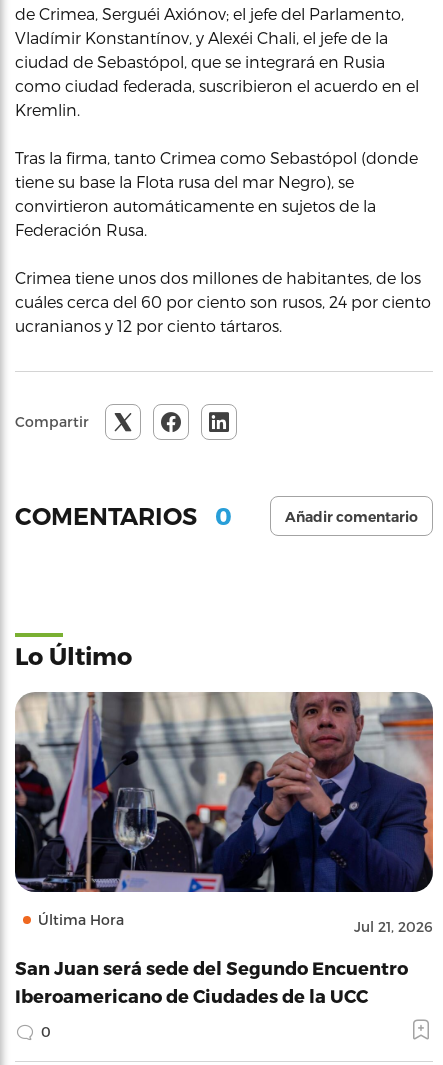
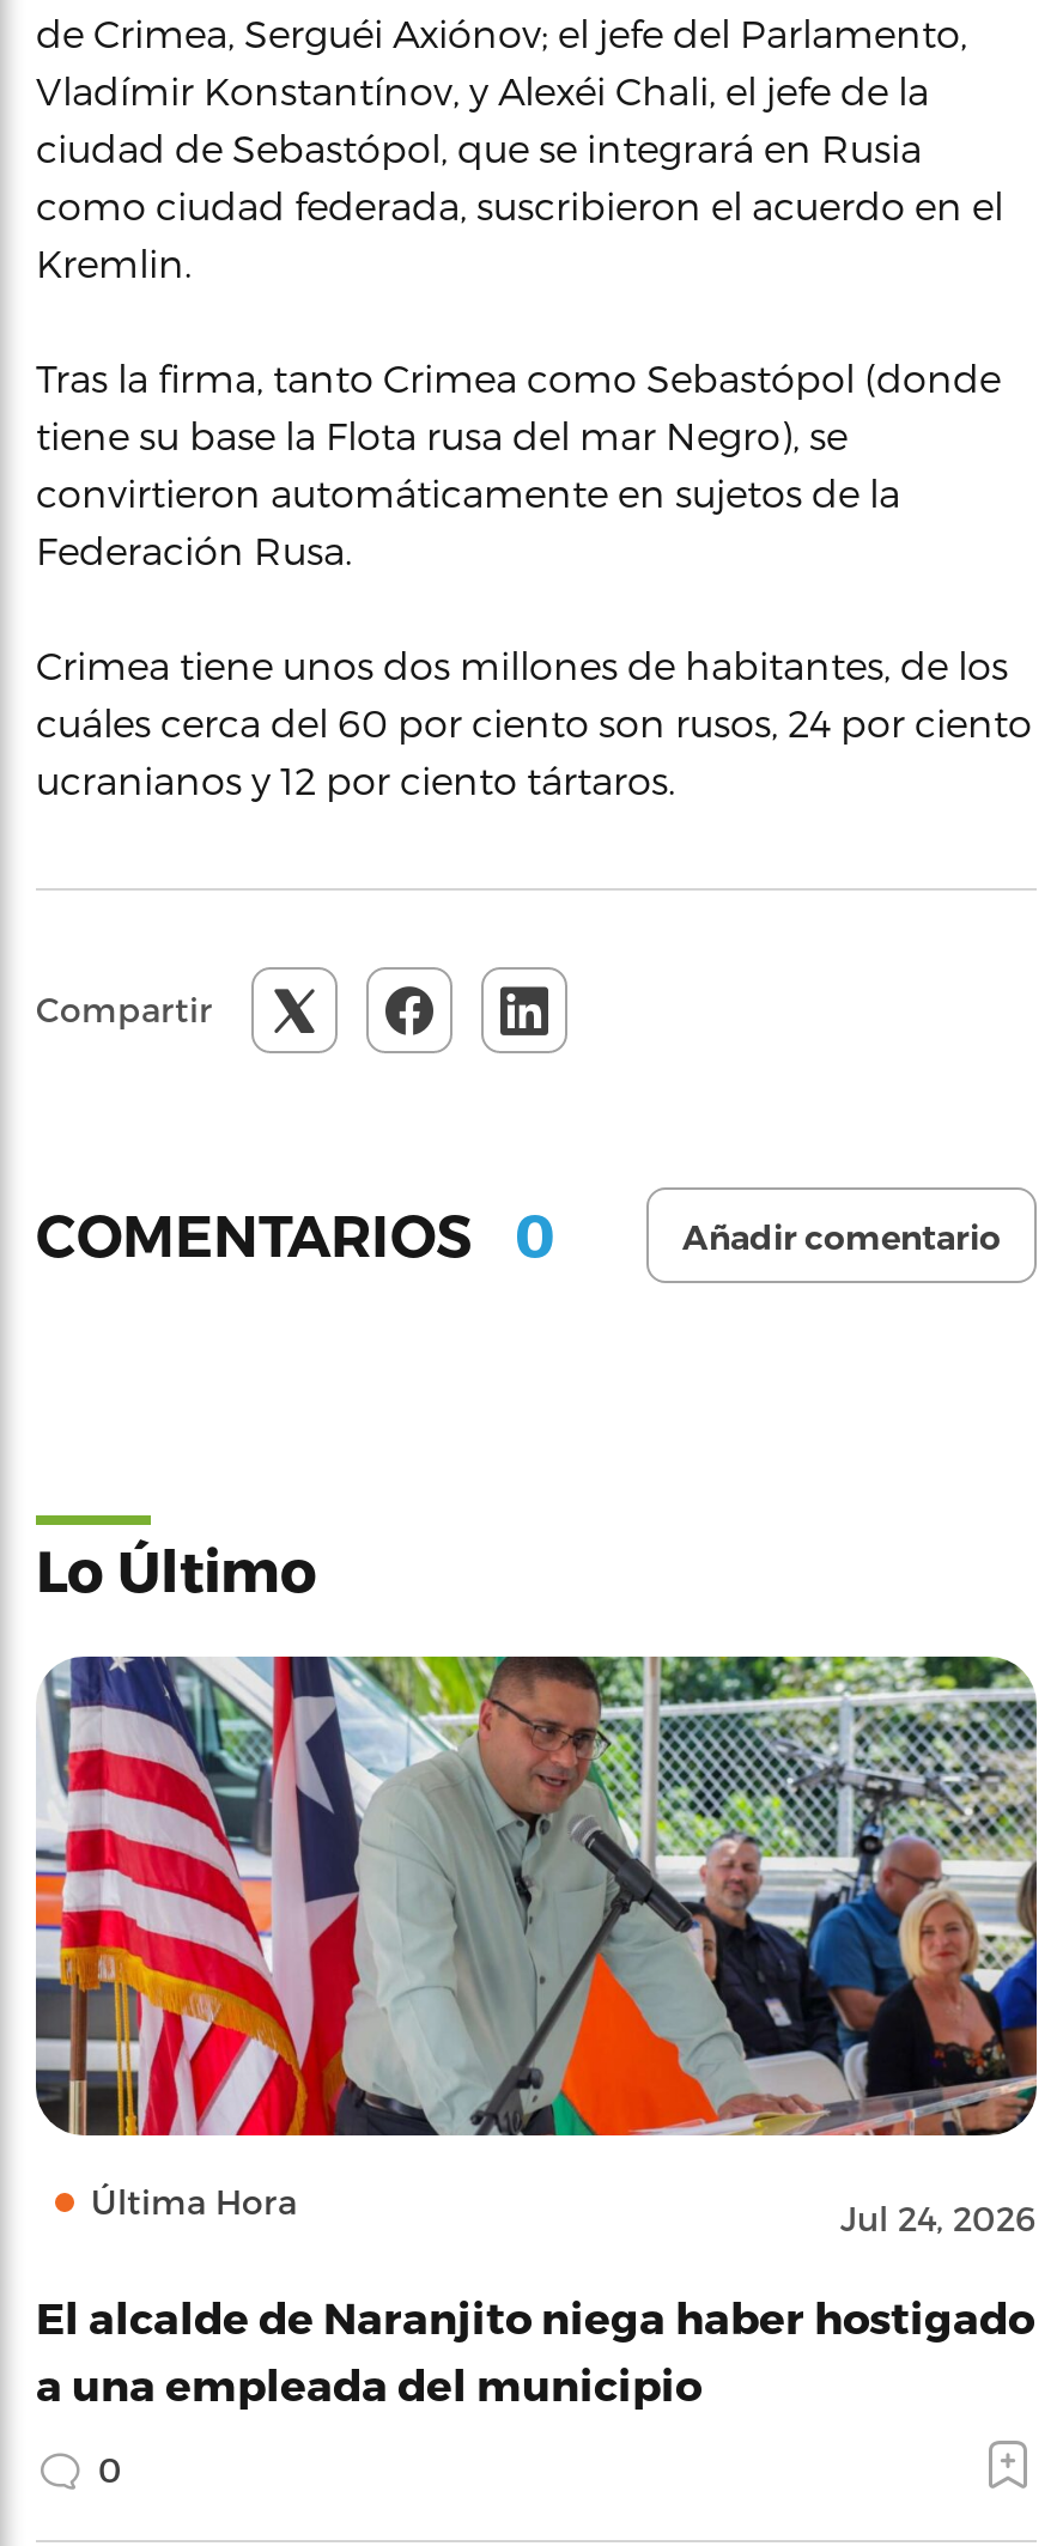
- [image]
- Jul 21, 2026
+ [image]
+ Jul 24, 2026

- San Juan será sede del Segundo Encuentro
- Iberoamericano de Ciudades de la UCC
+ El alcalde de Naranjito niega haber hostigado
+ a una empleada del municipio
